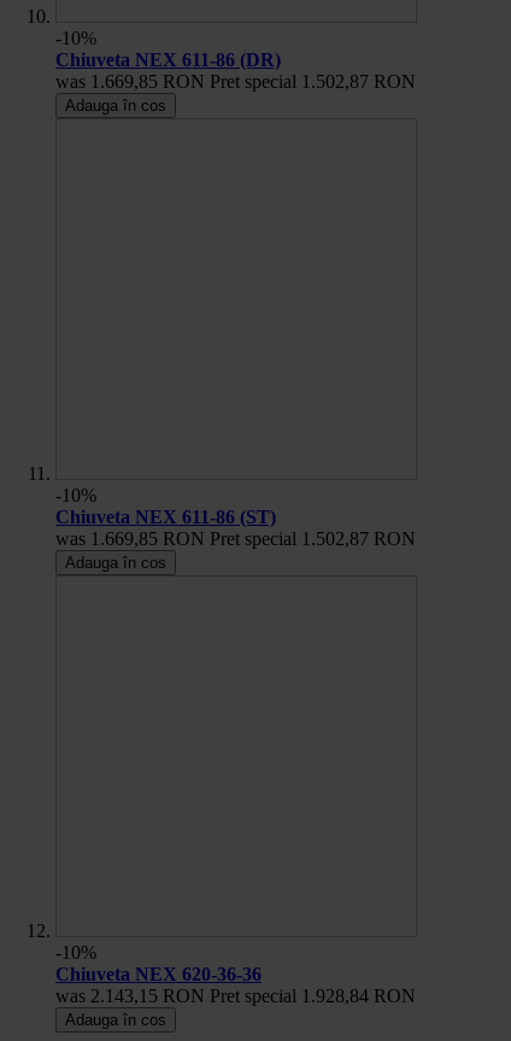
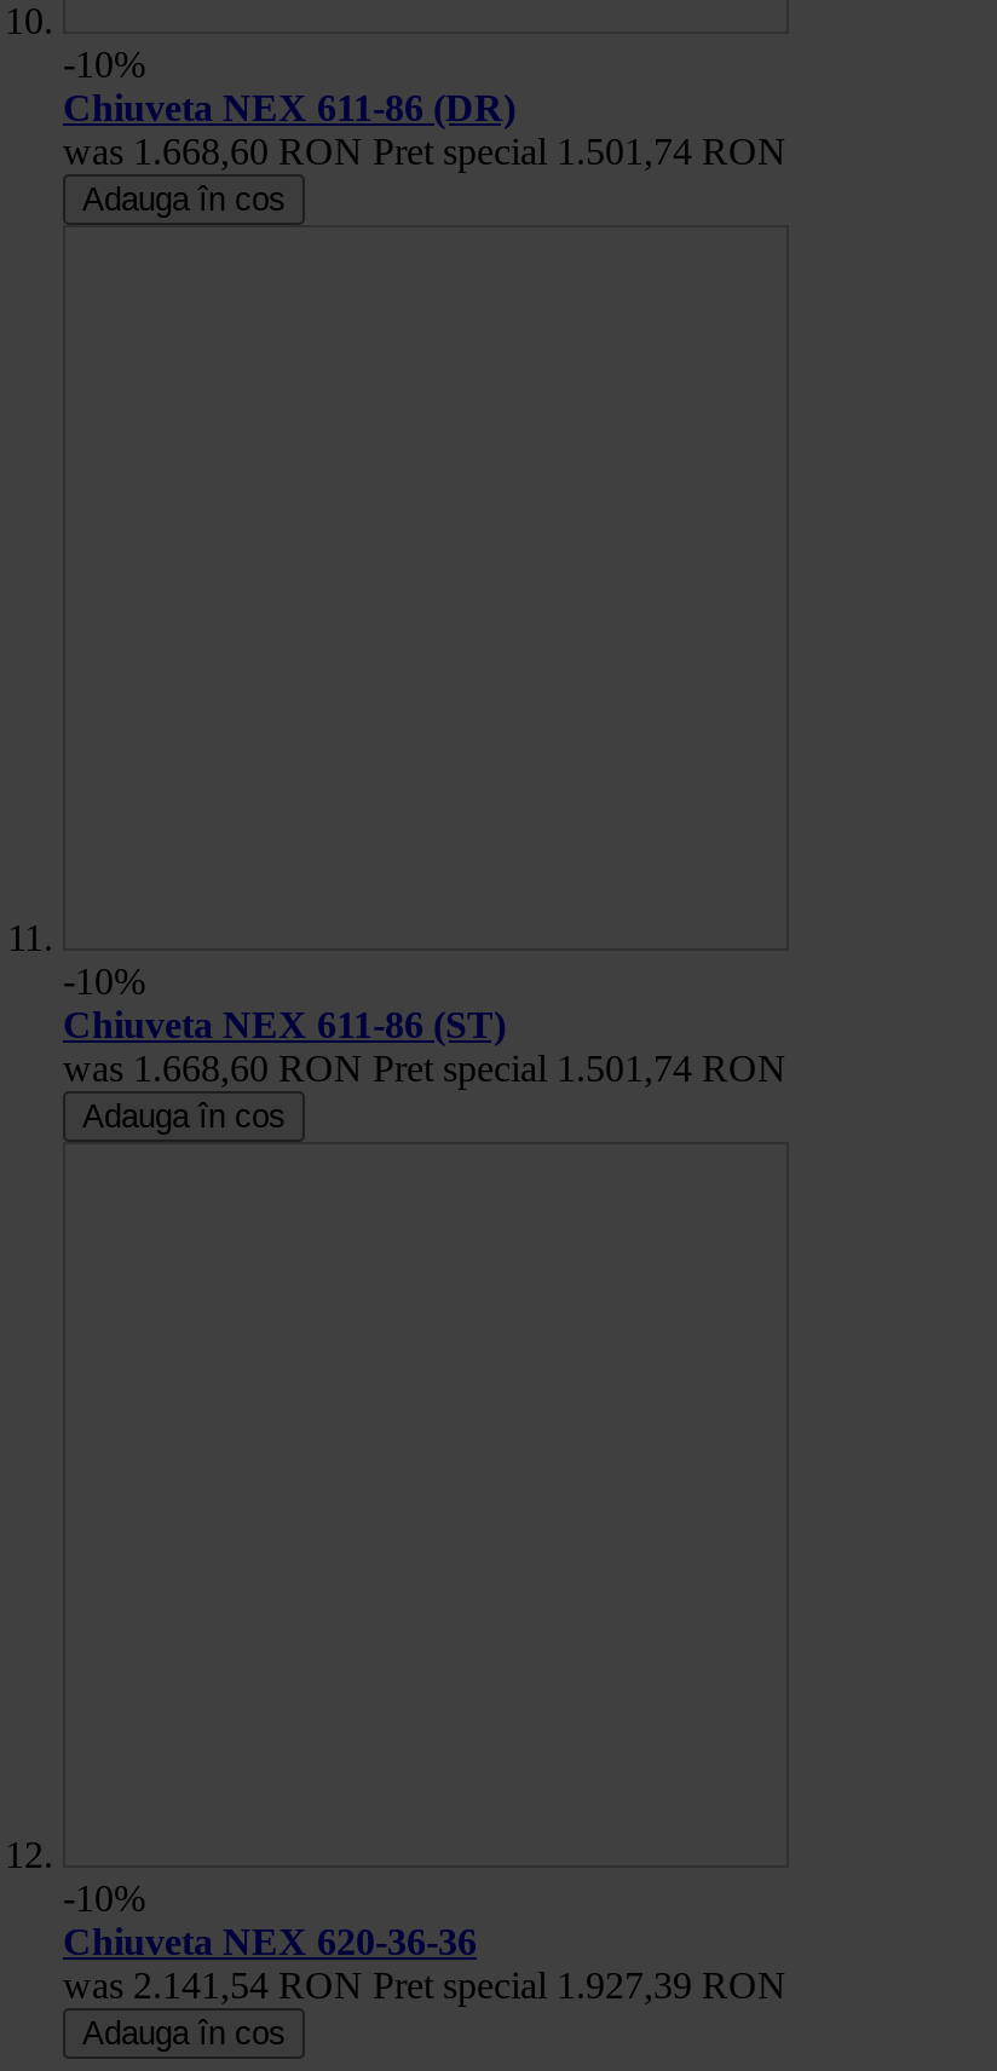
- was 1.669,85 RON Pret special 1.502,87 RON
+ was 1.668,60 RON Pret special 1.501,74 RON

- was 1.669,85 RON Pret special 1.502,87 RON
+ was 1.668,60 RON Pret special 1.501,74 RON

- was 2.143,15 RON Pret special 1.928,84 RON
+ was 2.141,54 RON Pret special 1.927,39 RON
